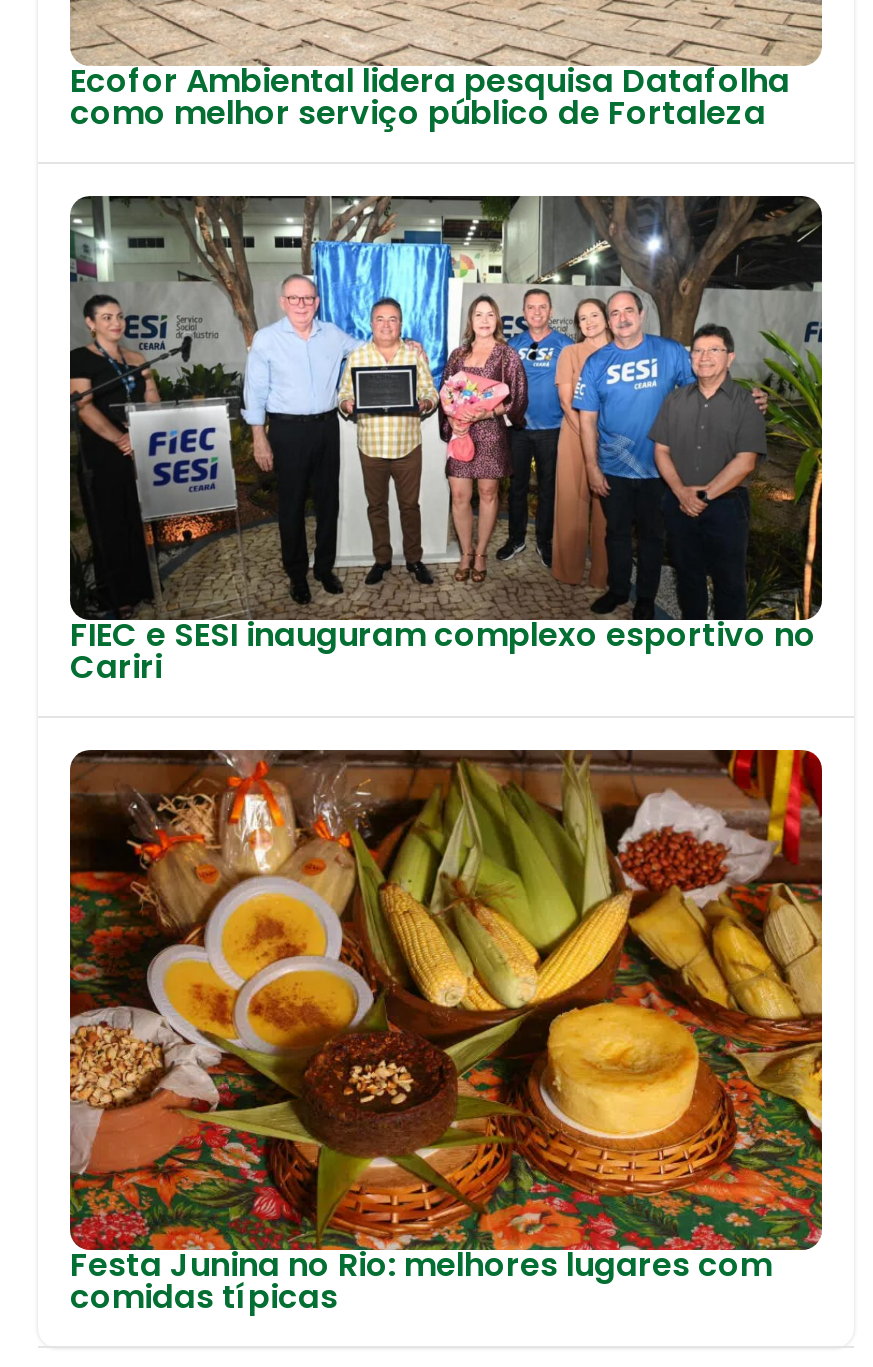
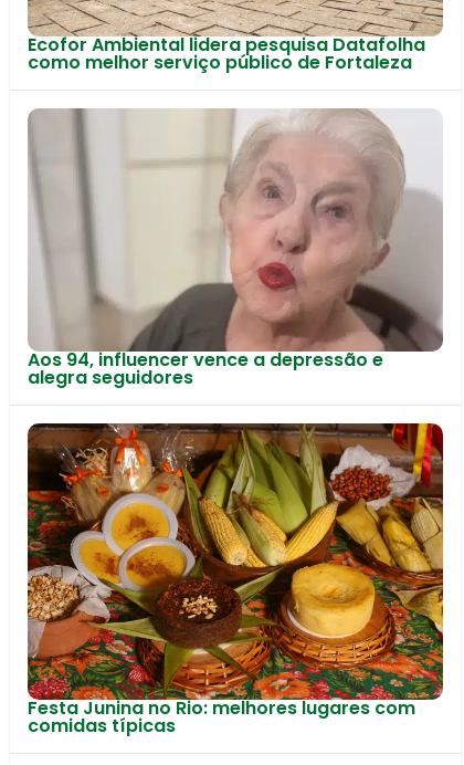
- [image]
- FIEC e SESI inauguram complexo esportivo no
- Cariri
+ [image]
+ Aos 94, influencer vence a depressão e
+ alegra seguidores
